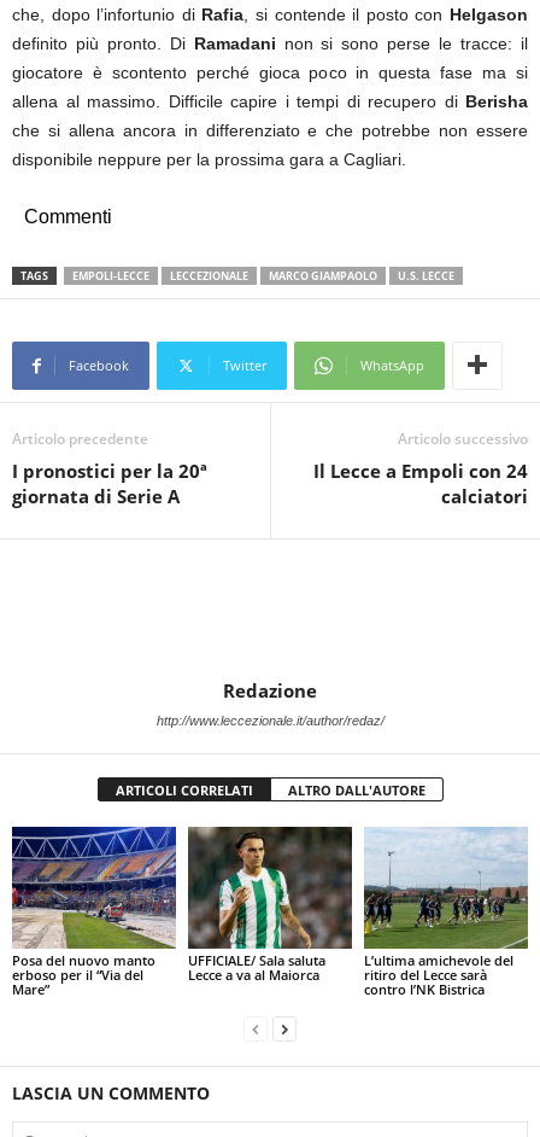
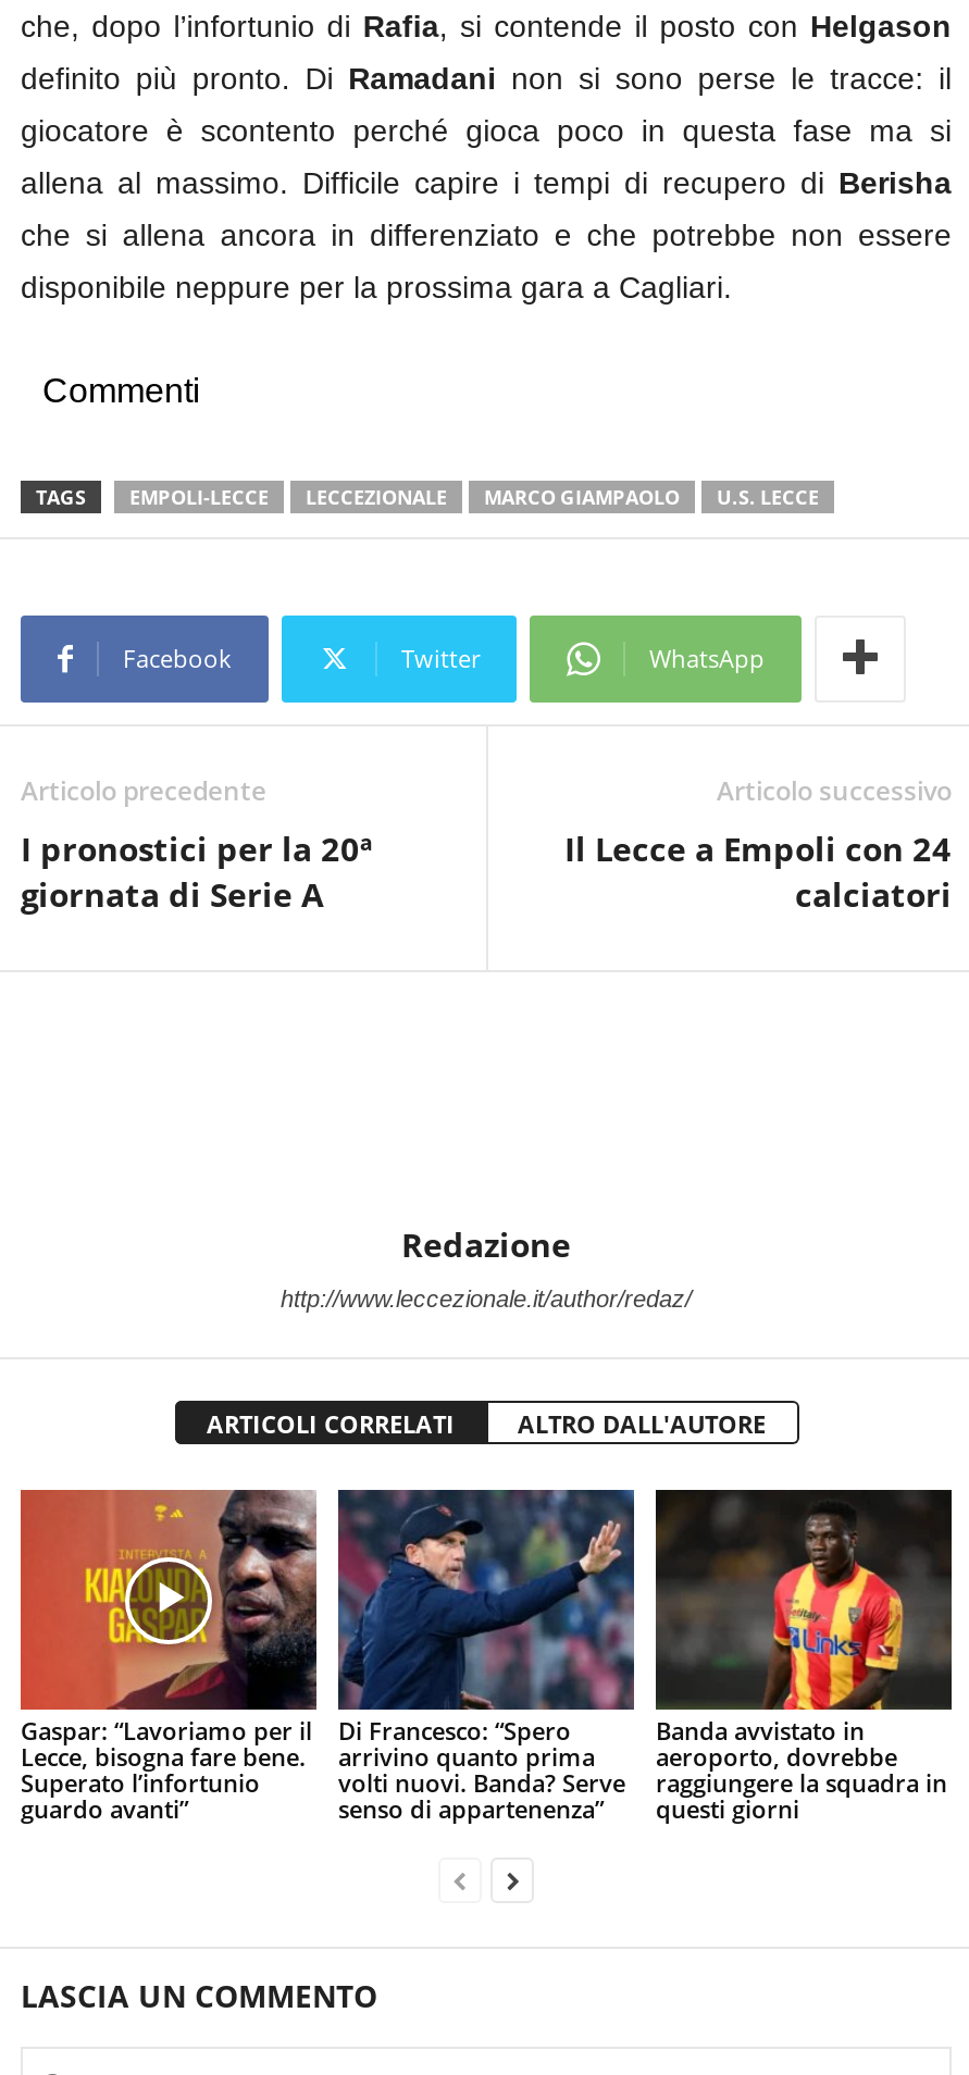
- [image]
- Posa del nuovo manto
- erboso per il “Via del
- Mare”
+ [image]
+ Gaspar: “Lavoriamo per il
+ Lecce, bisogna fare bene.
+ Superato l’infortunio
+ guardo avanti”

- [image]
- UFFICIALE/ Sala saluta
- Lecce a va al Maiorca
+ [image]
+ Di Francesco: “Spero
+ arrivino quanto prima
+ volti nuovi. Banda? Serve
+ senso di appartenenza”

- [image]
- L’ultima amichevole del
- ritiro del Lecce sarà
- contro l’NK Bistrica
+ [image]
+ Banda avvistato in
+ aeroporto, dovrebbe
+ raggiungere la squadra in
+ questi giorni
